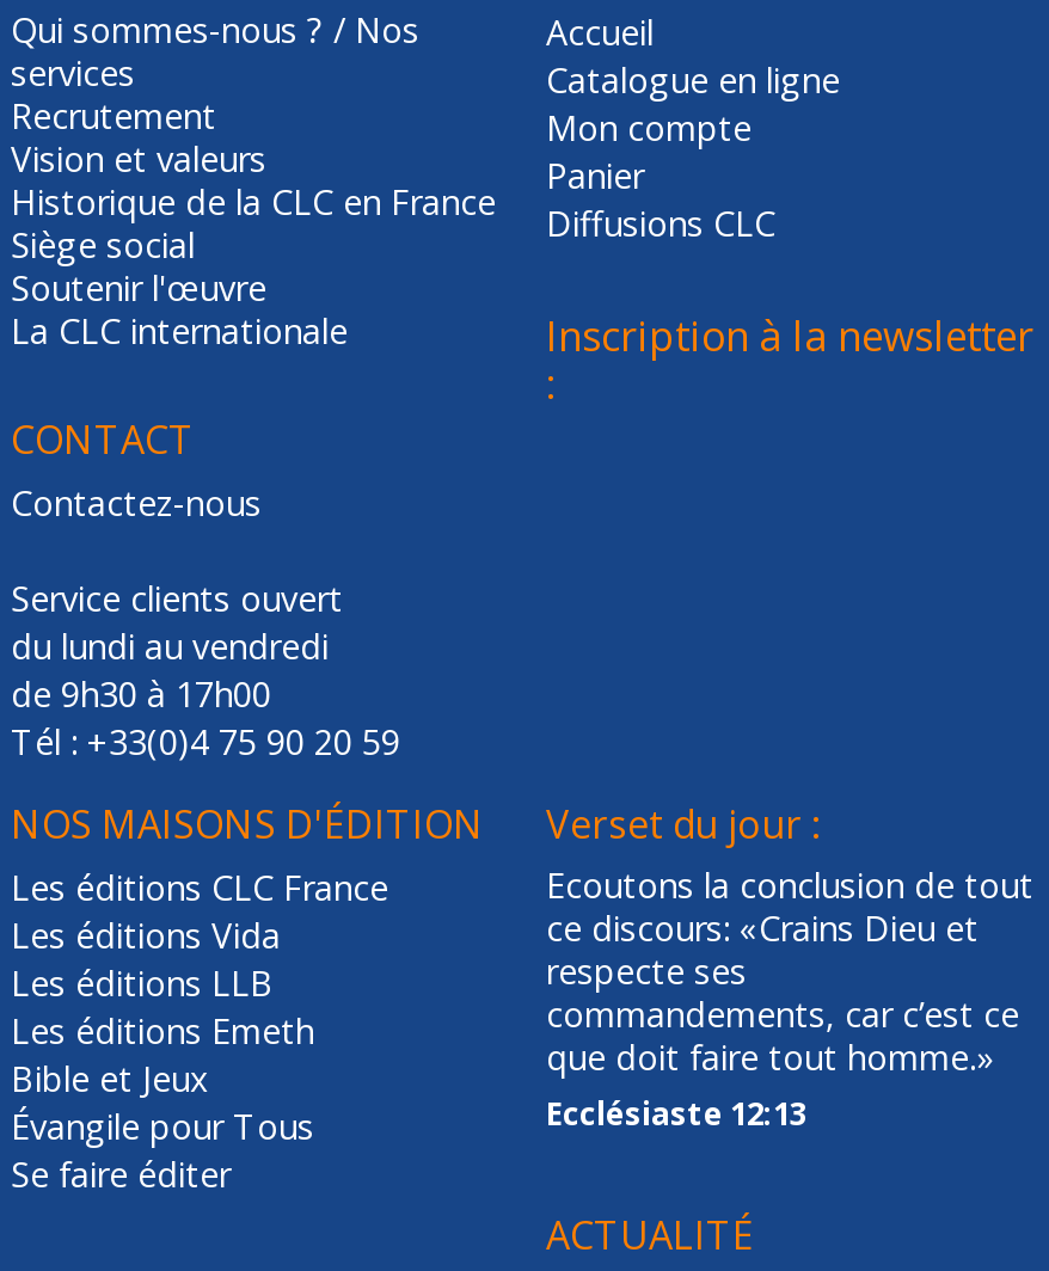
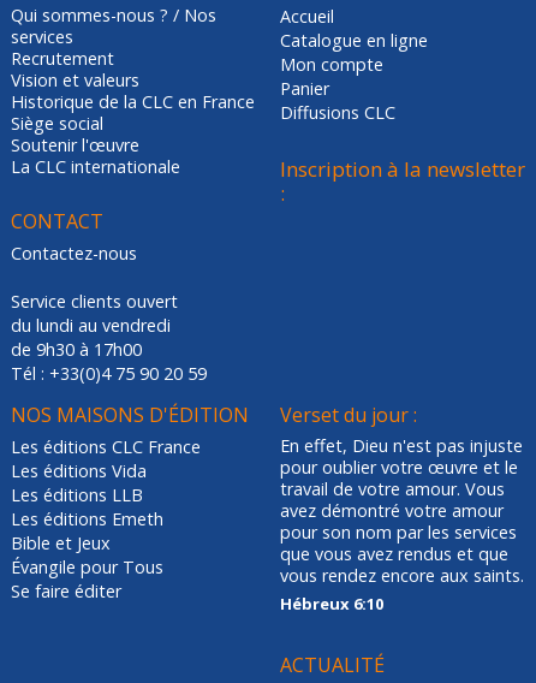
- Ecoutons la conclusion de tout
- ce discours: «Crains Dieu et
- respecte ses
- commandements, car c’est ce
- que doit faire tout homme.»
- Ecclésiaste 12:13
+ En effet, Dieu n'est pas injuste
+ pour oublier votre œuvre et le
+ travail de votre amour. Vous
+ avez démontré votre amour
+ pour son nom par les services
+ que vous avez rendus et que
+ vous rendez encore aux saints.
+ Hébreux 6:10
